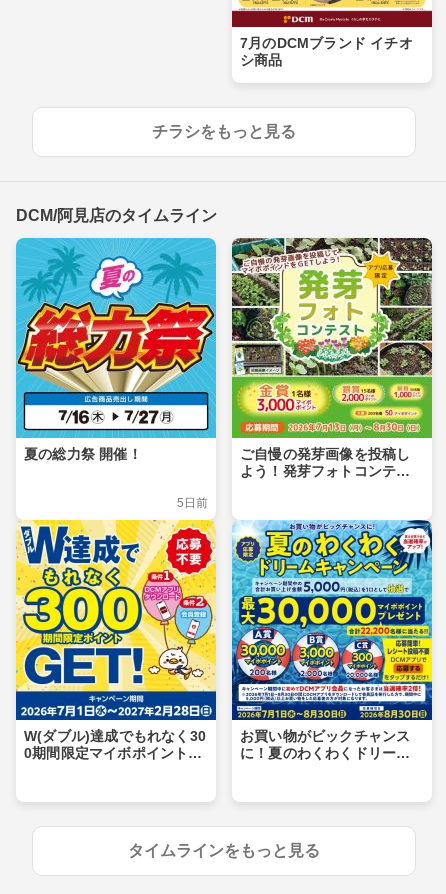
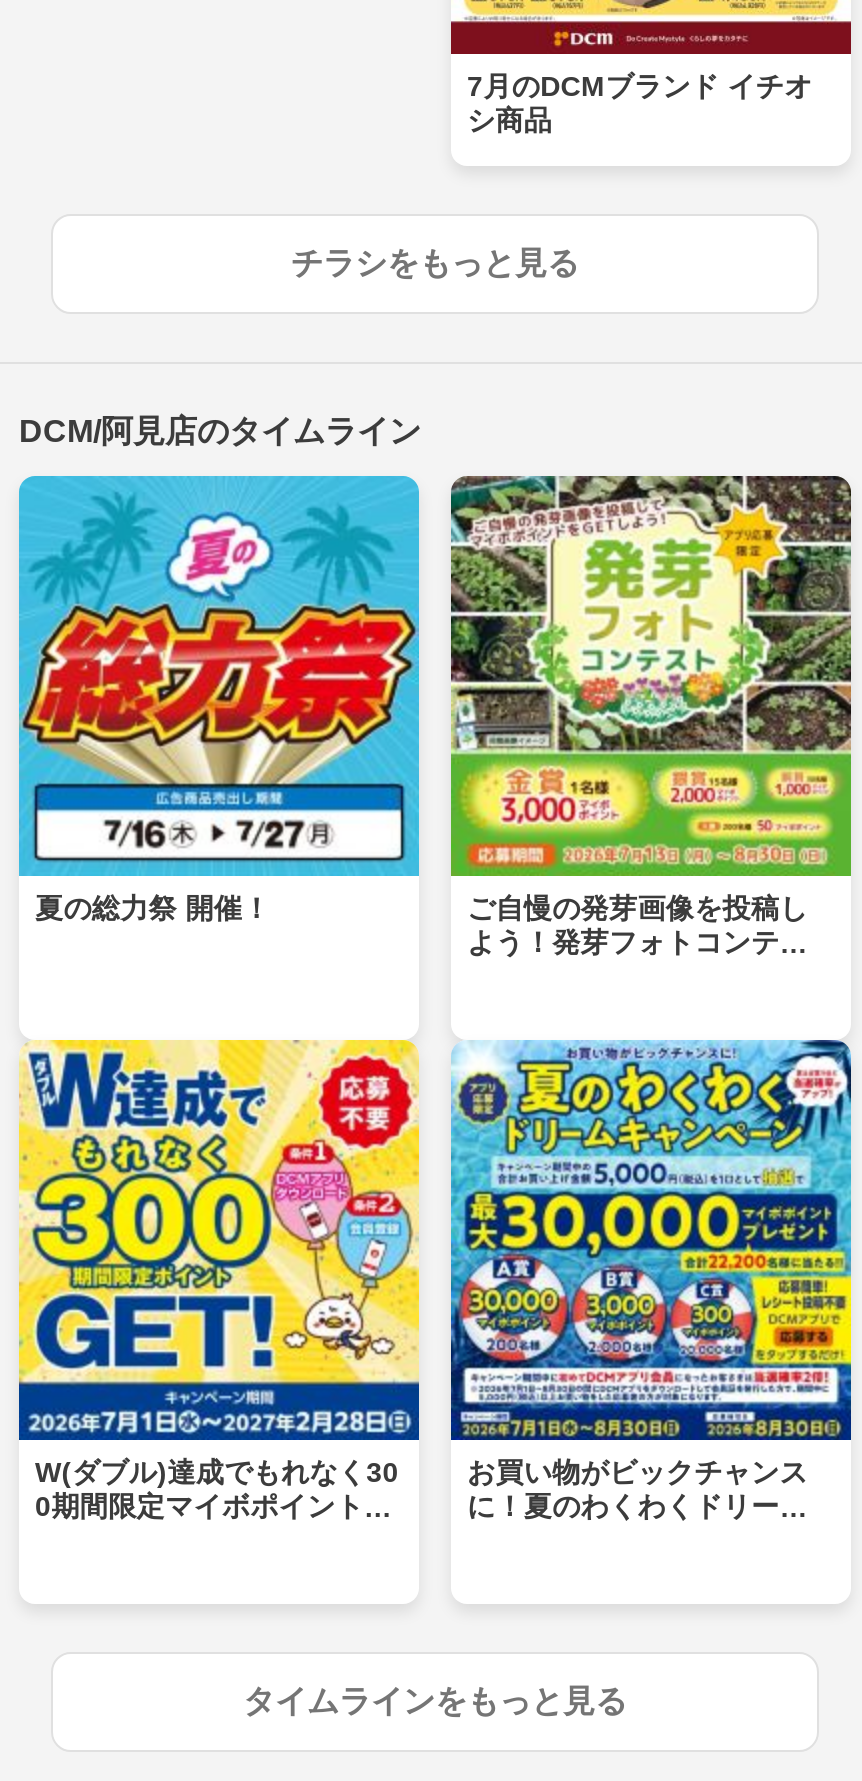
- 5日前
